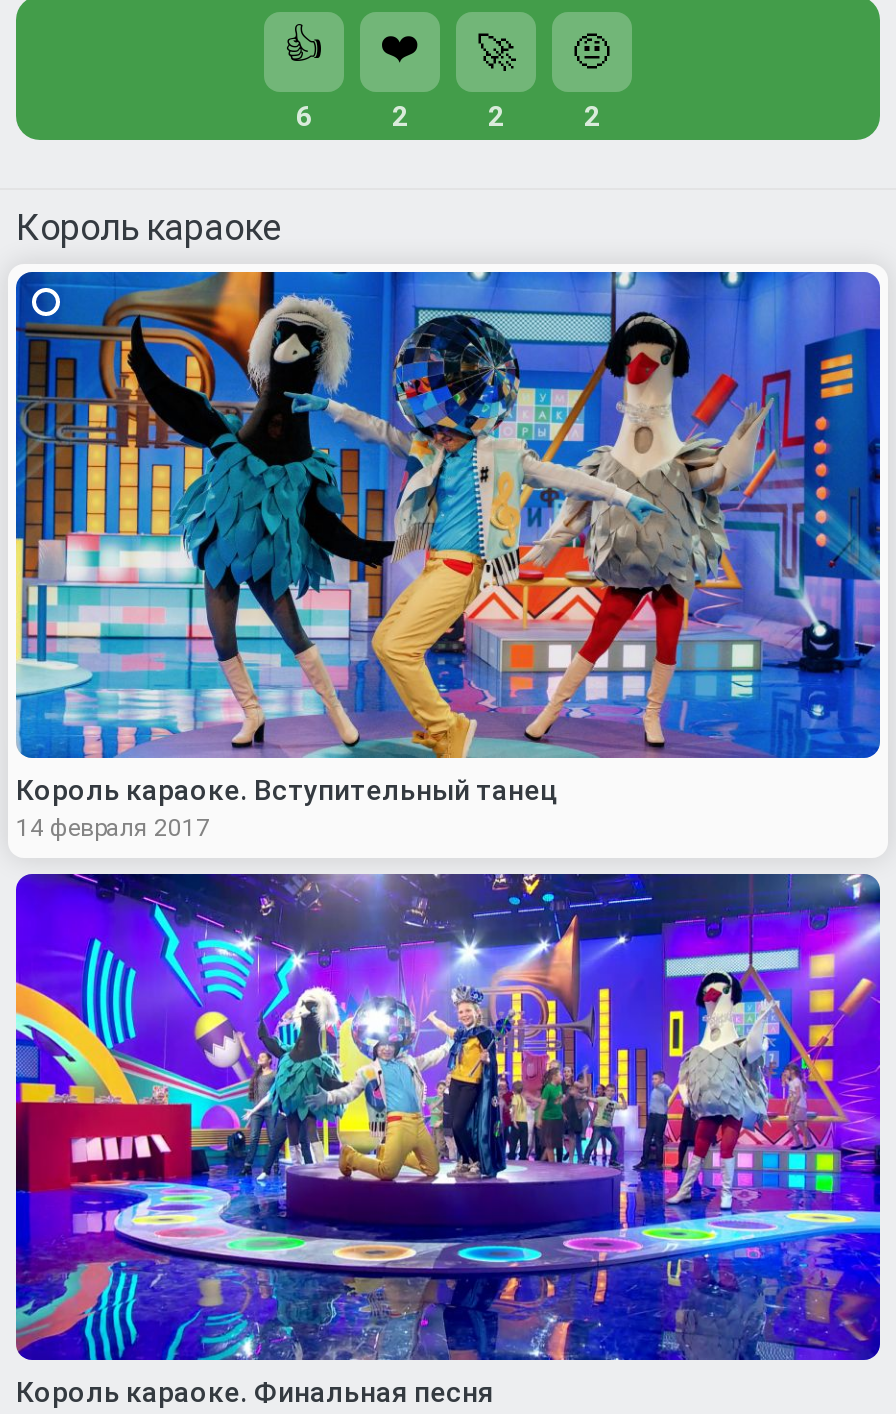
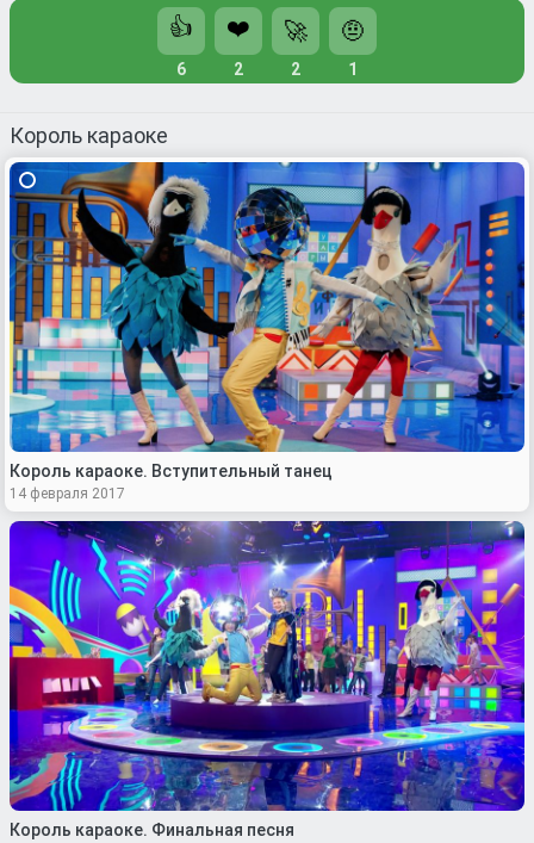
- 2
+ 1
